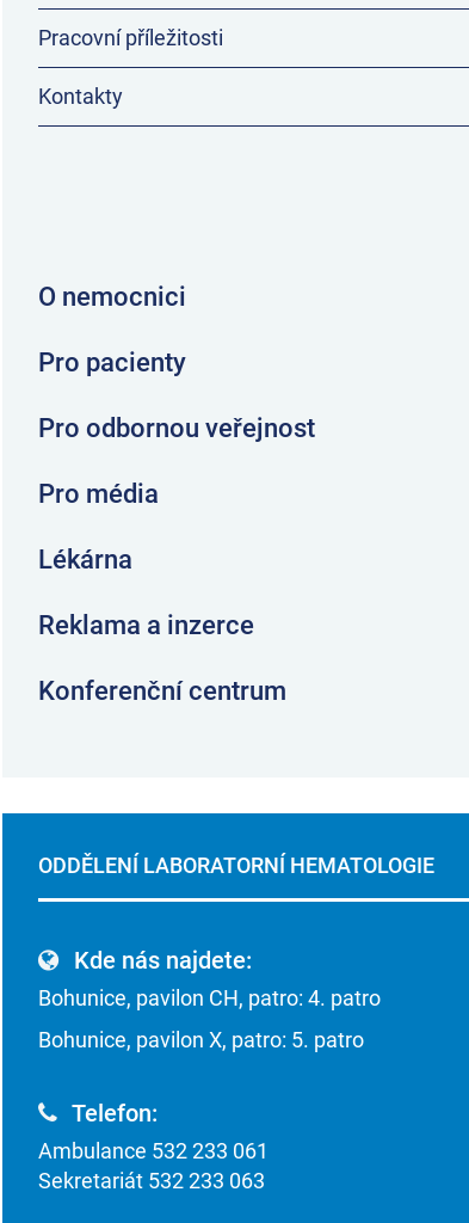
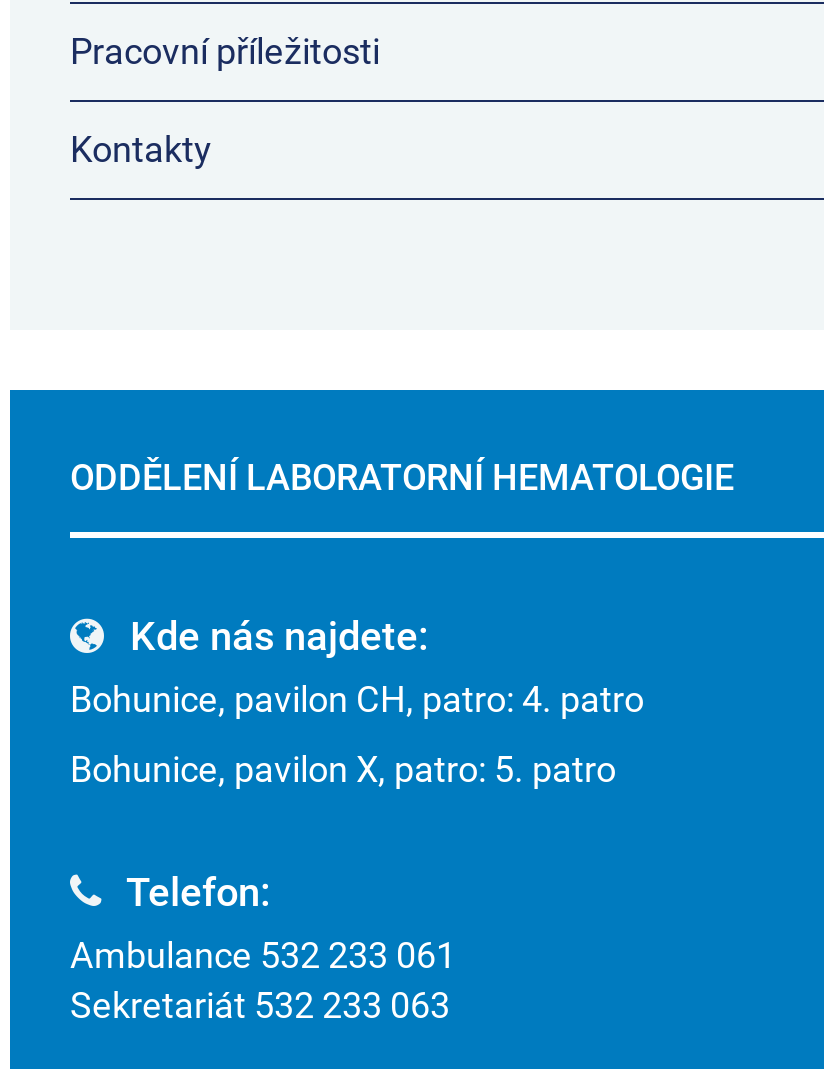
- O nemocnici
- Pro pacienty
- Pro odbornou veřejnost
- Pro média
- Lékárna
- Reklama a inzerce
- Konferenční centrum
